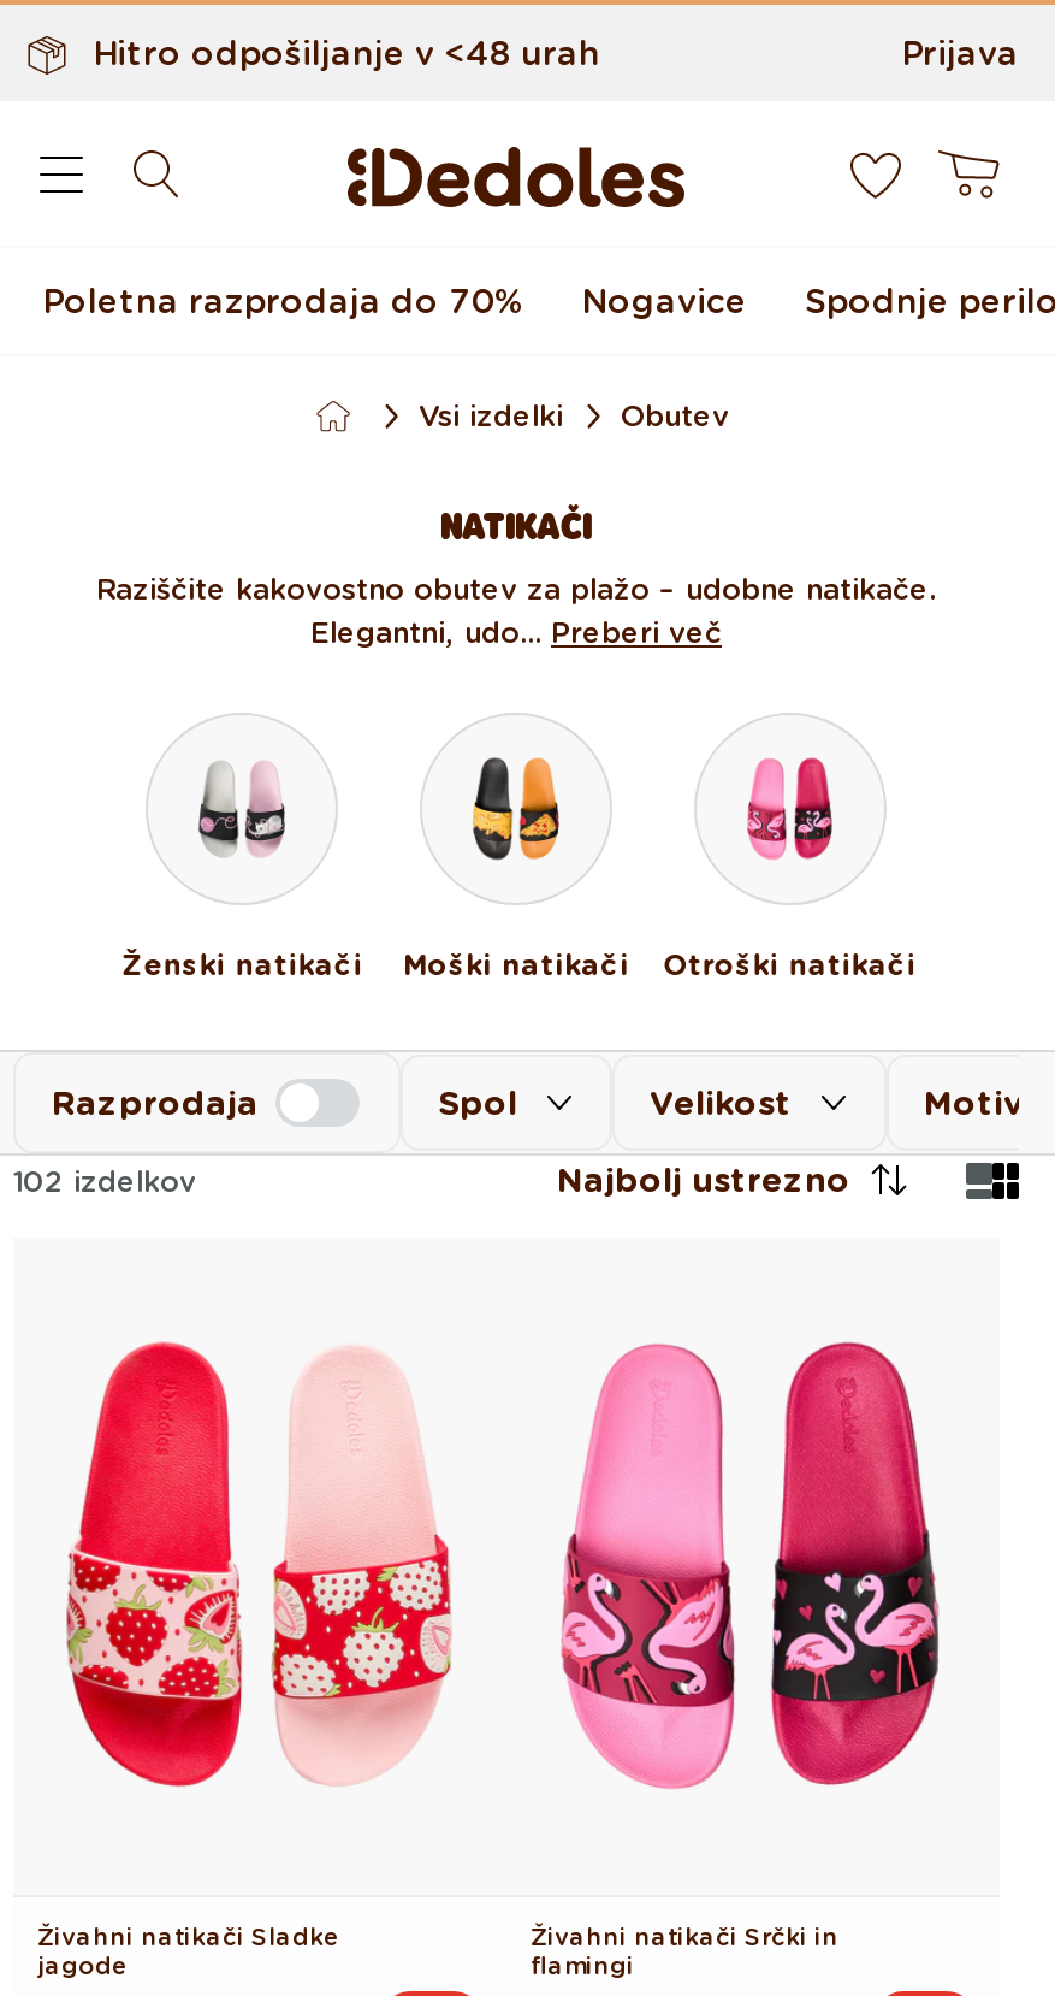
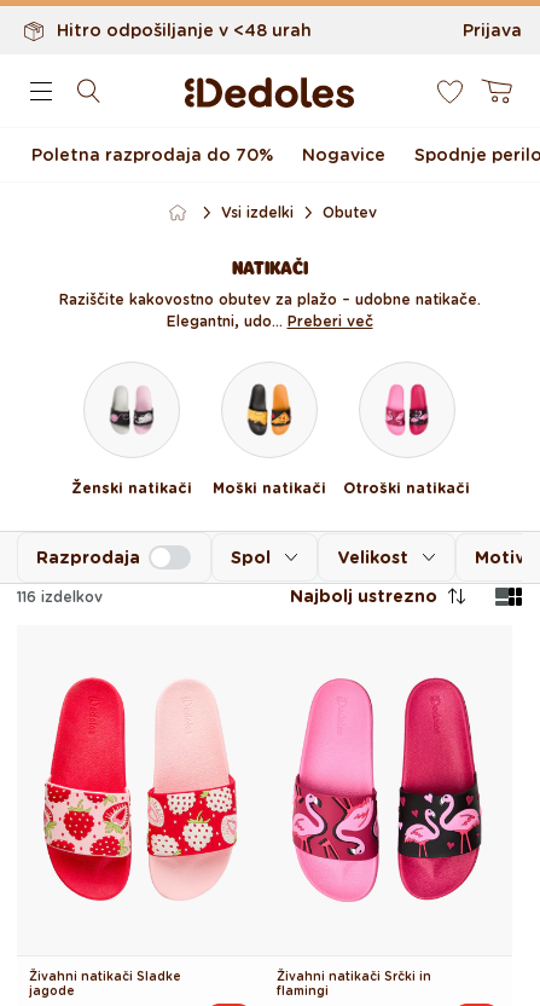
- 102 izdelkov
+ 116 izdelkov
